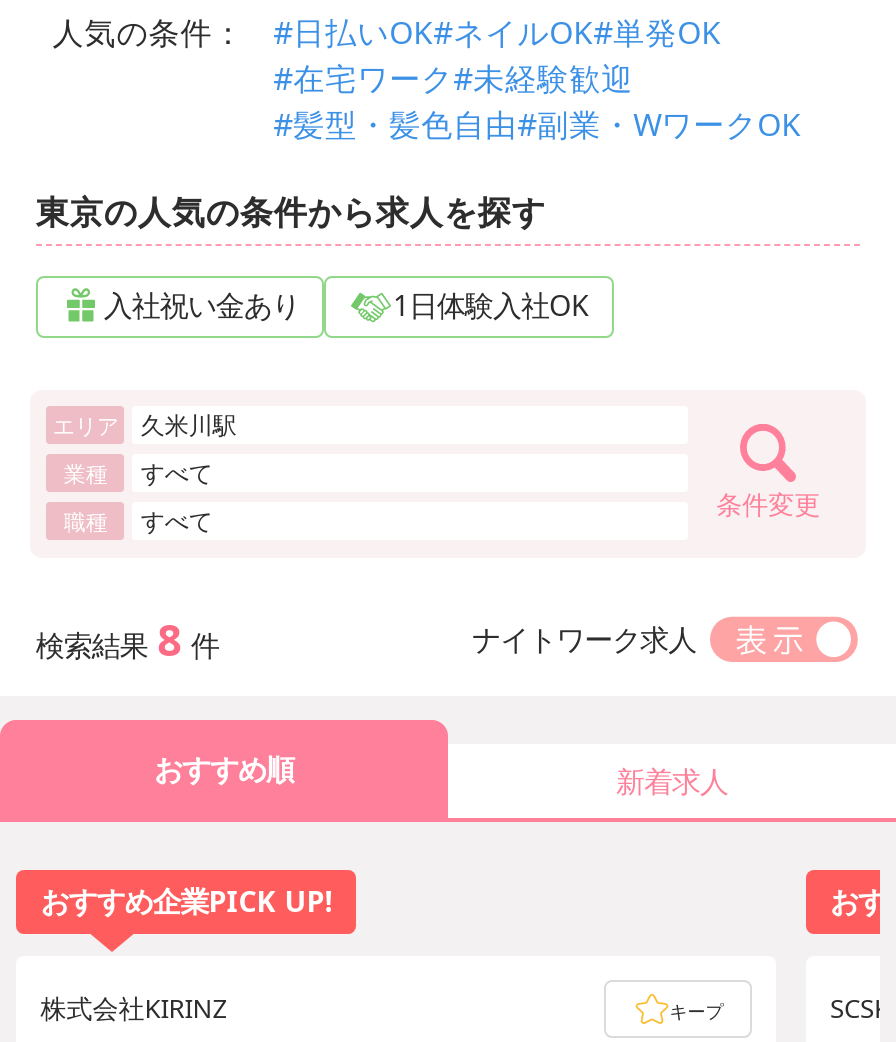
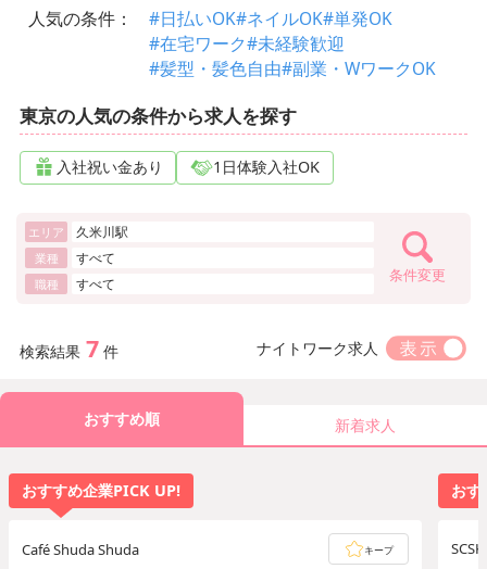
- 検索結果 8 件
+ 検索結果 7 件

- 株式会社KIRINZ
+ Café Shuda Shuda
